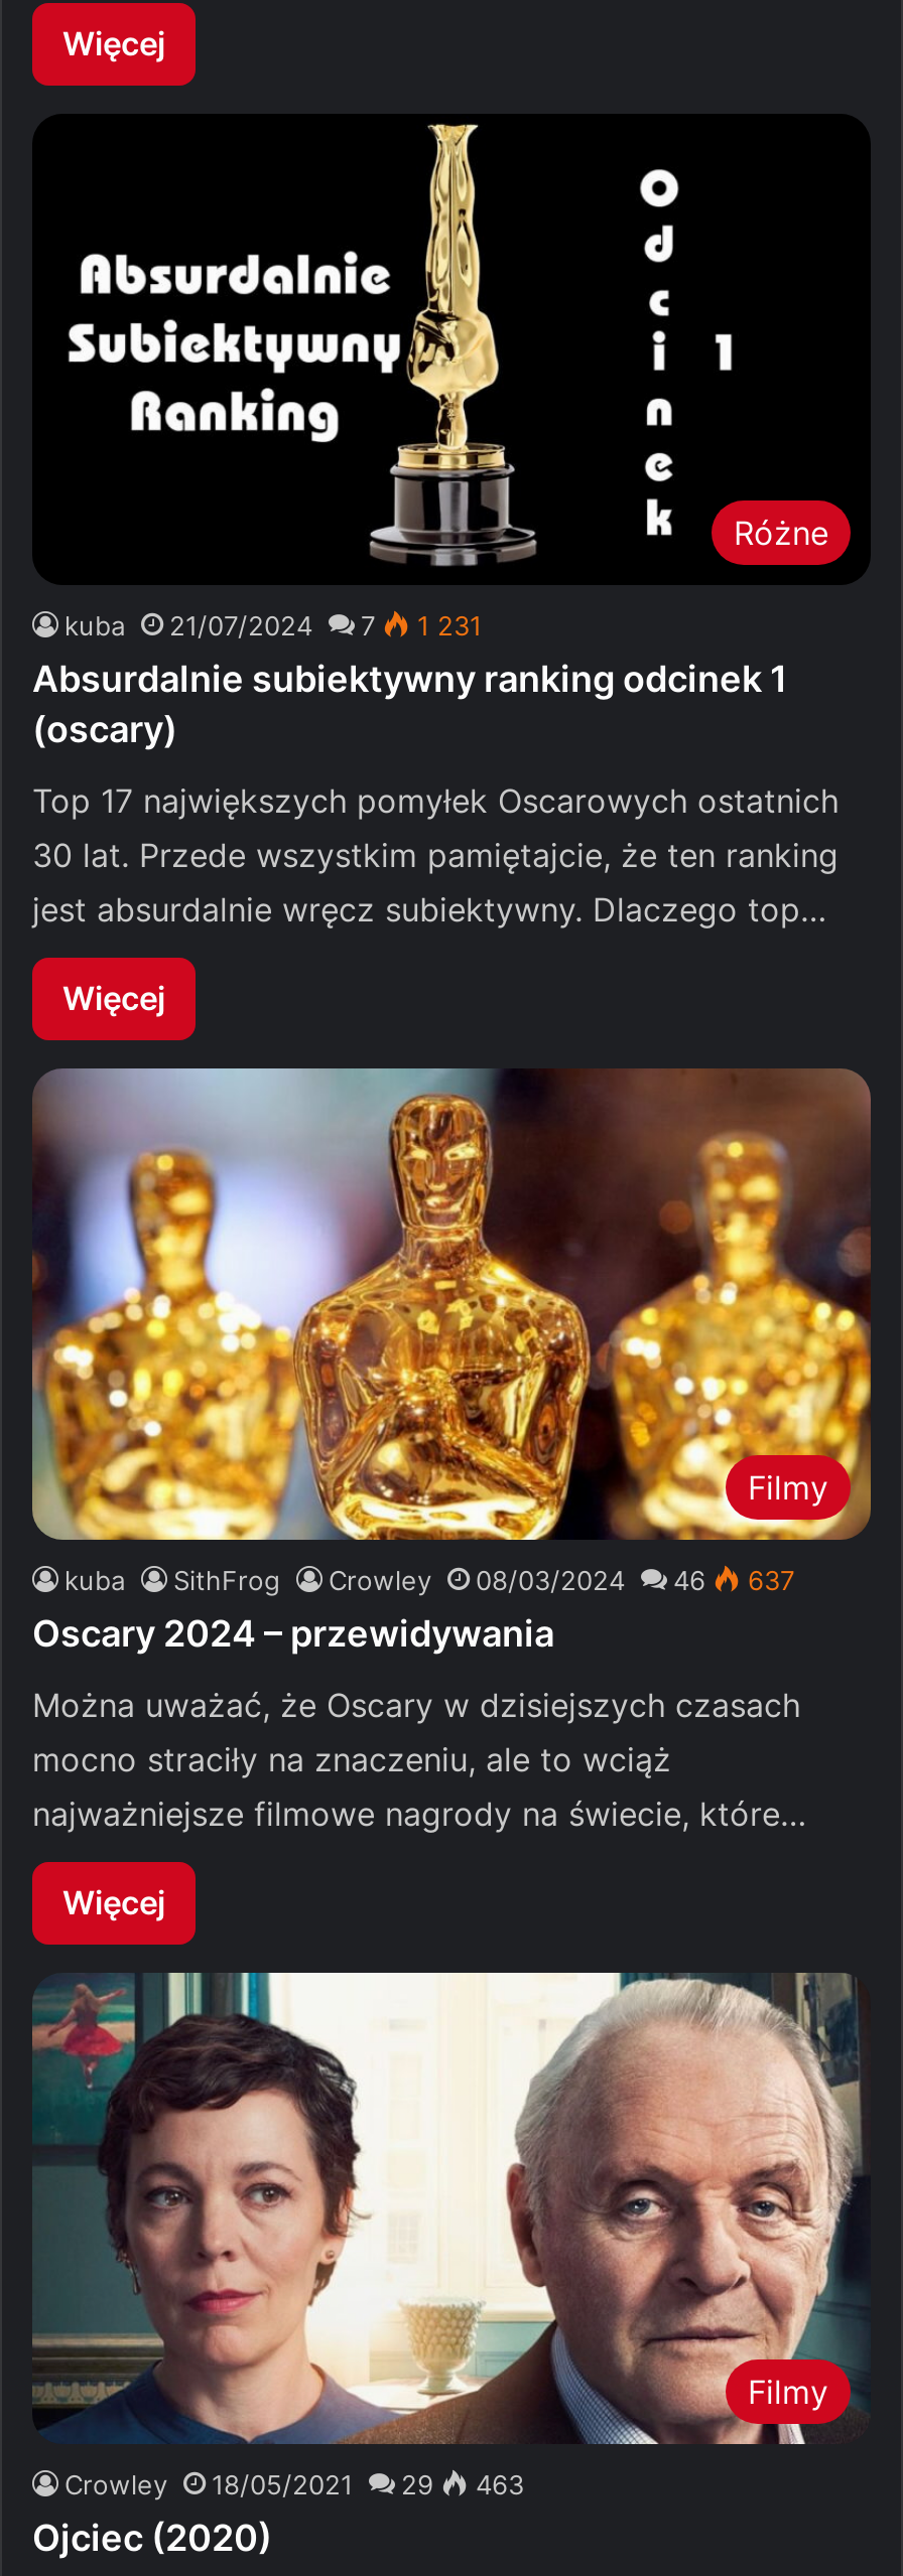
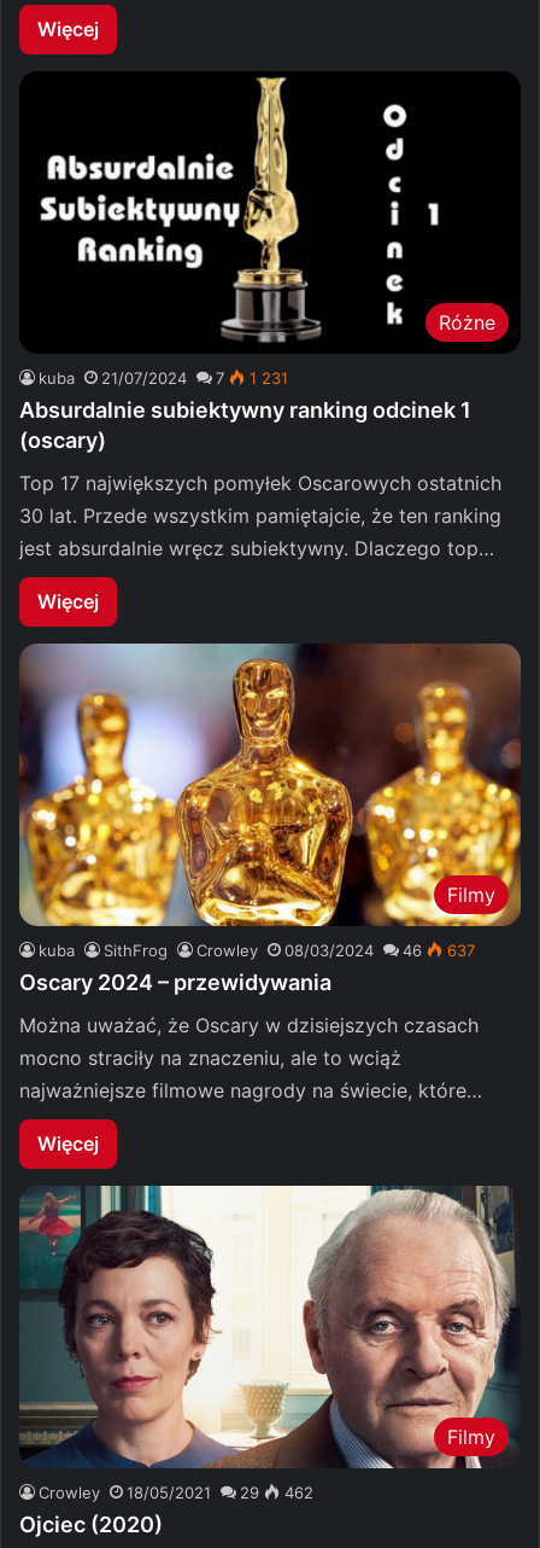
- Crowley 18/05/2021 29 463
+ Crowley 18/05/2021 29 462
